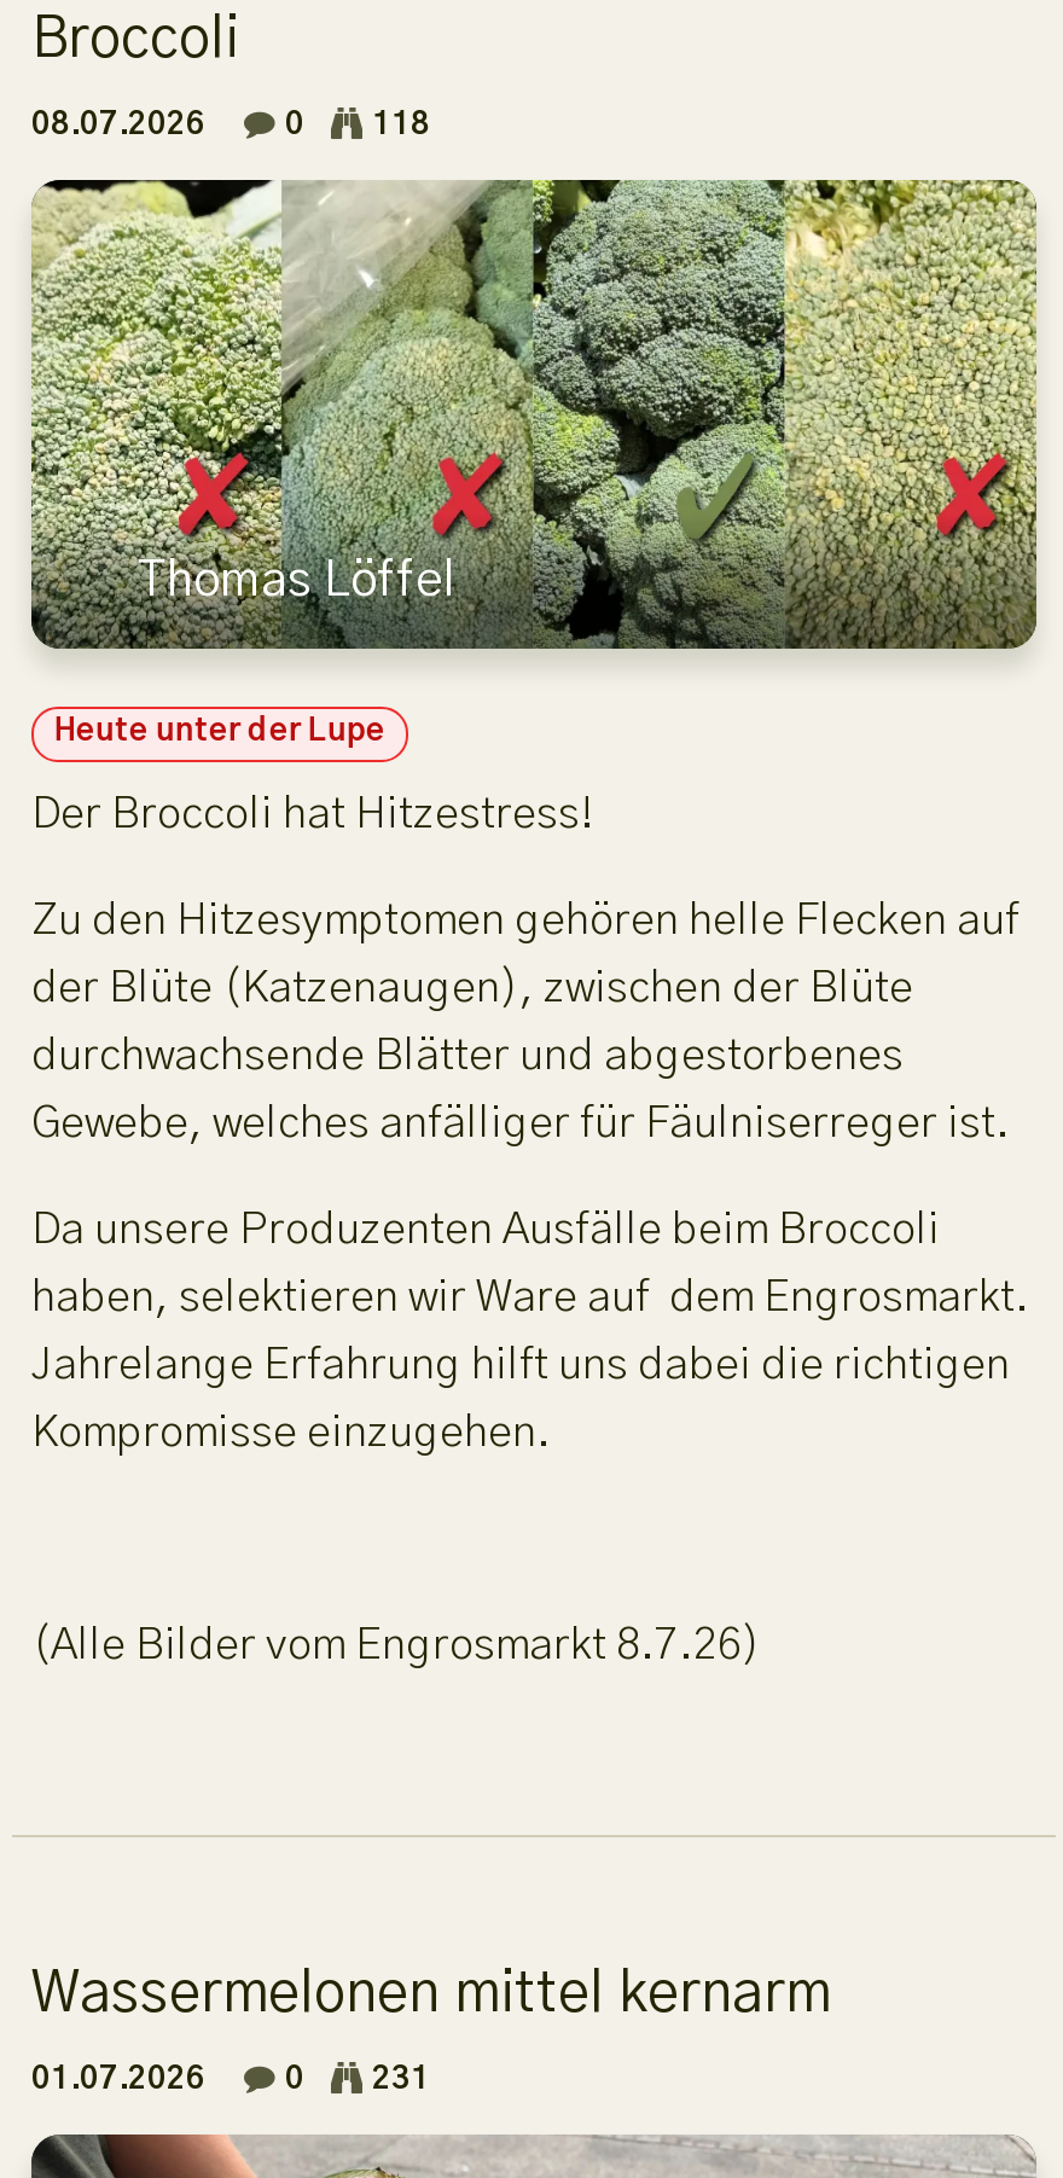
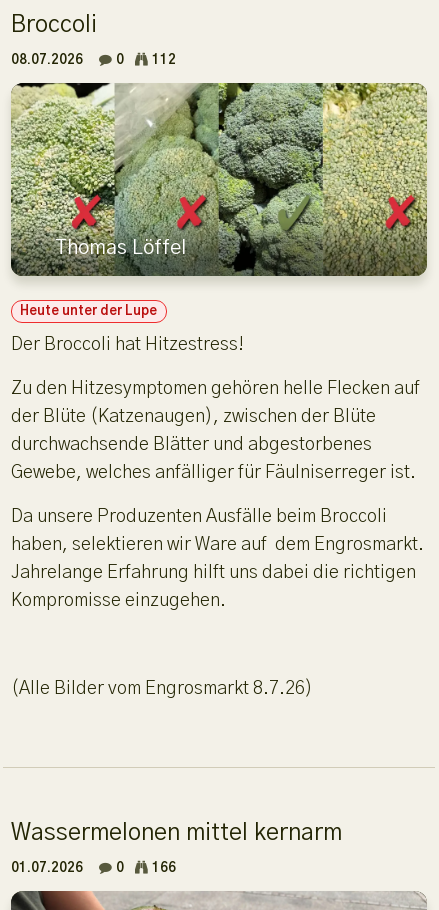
- 118
+ 112

- 231
+ 166
